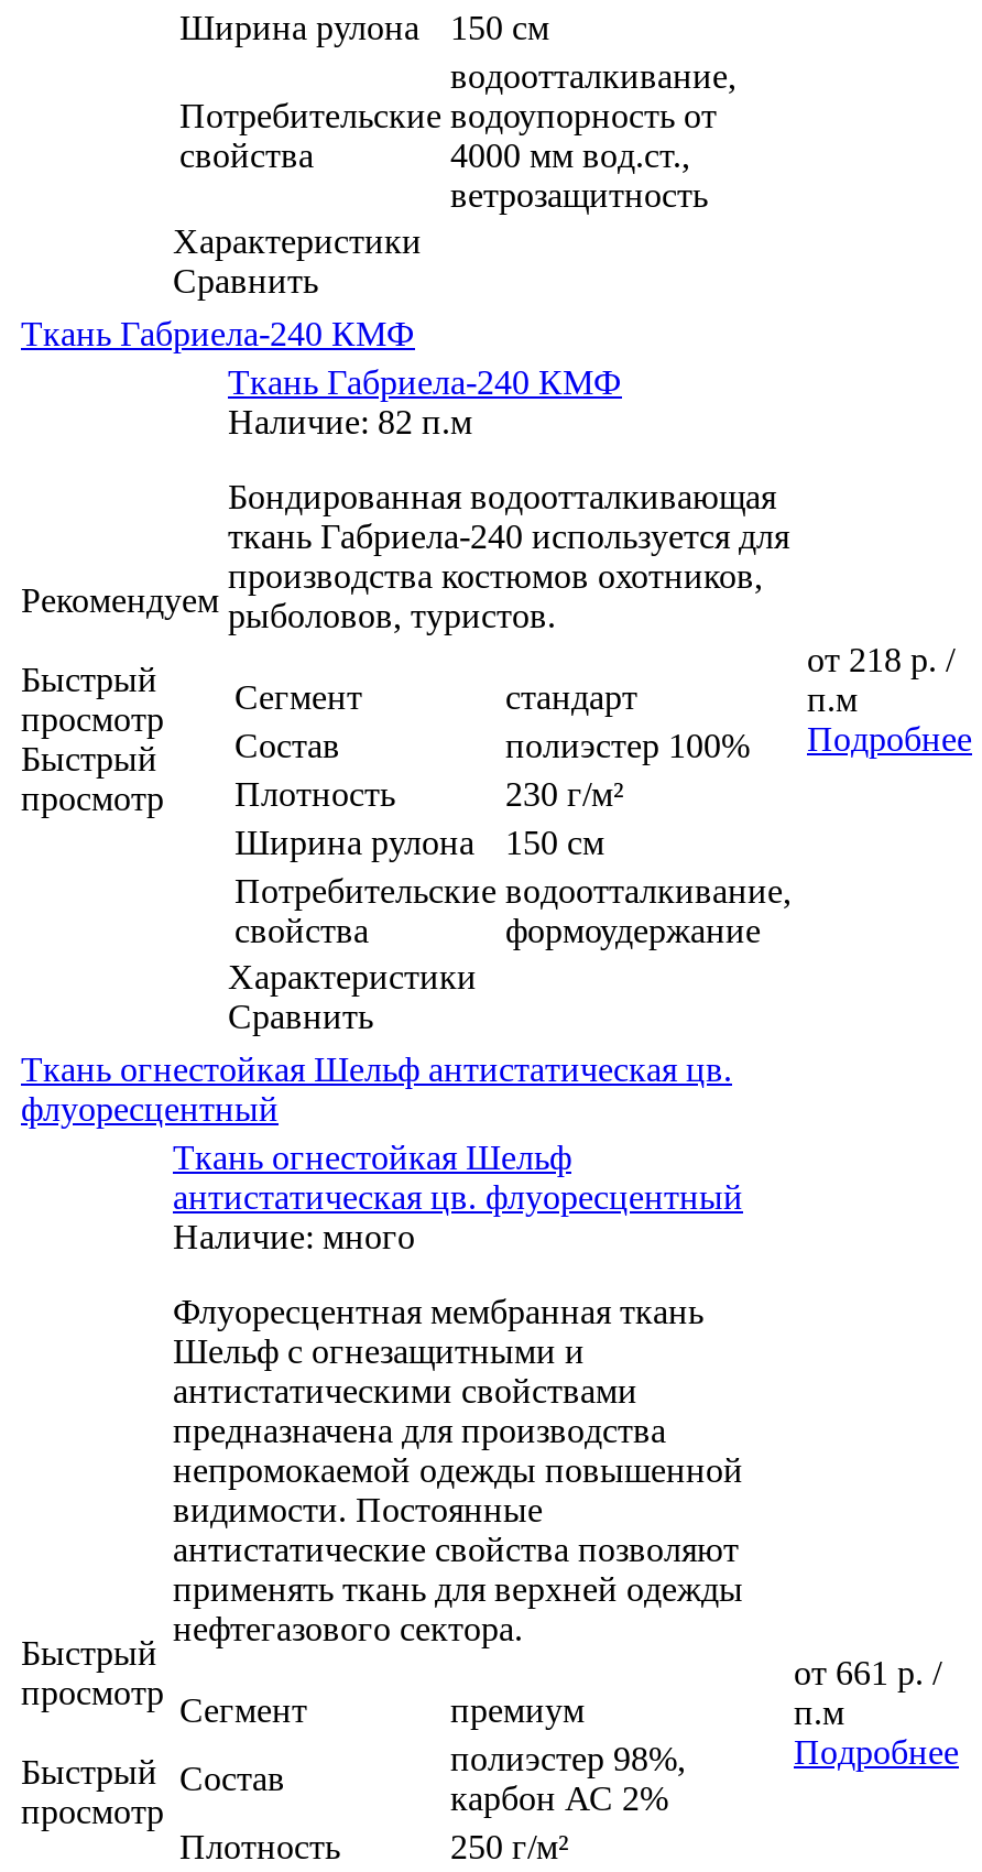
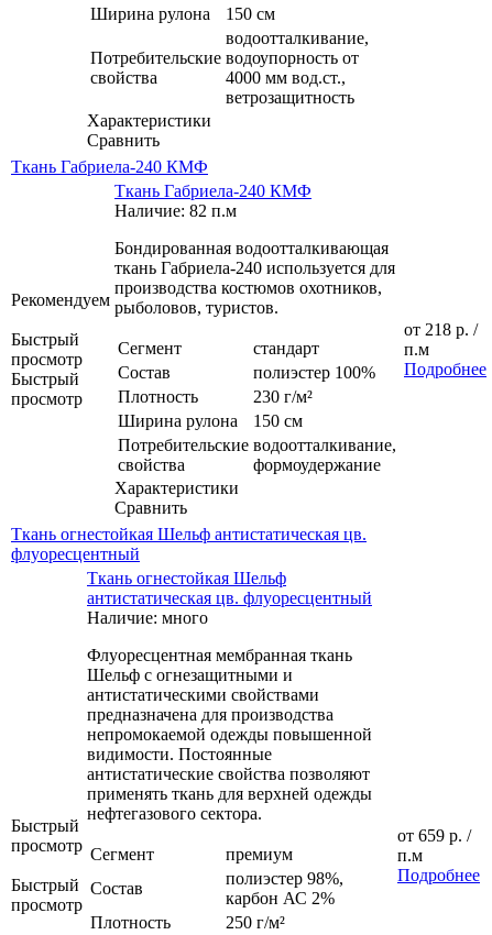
- от 661 р. /
+ от 659 р. /
